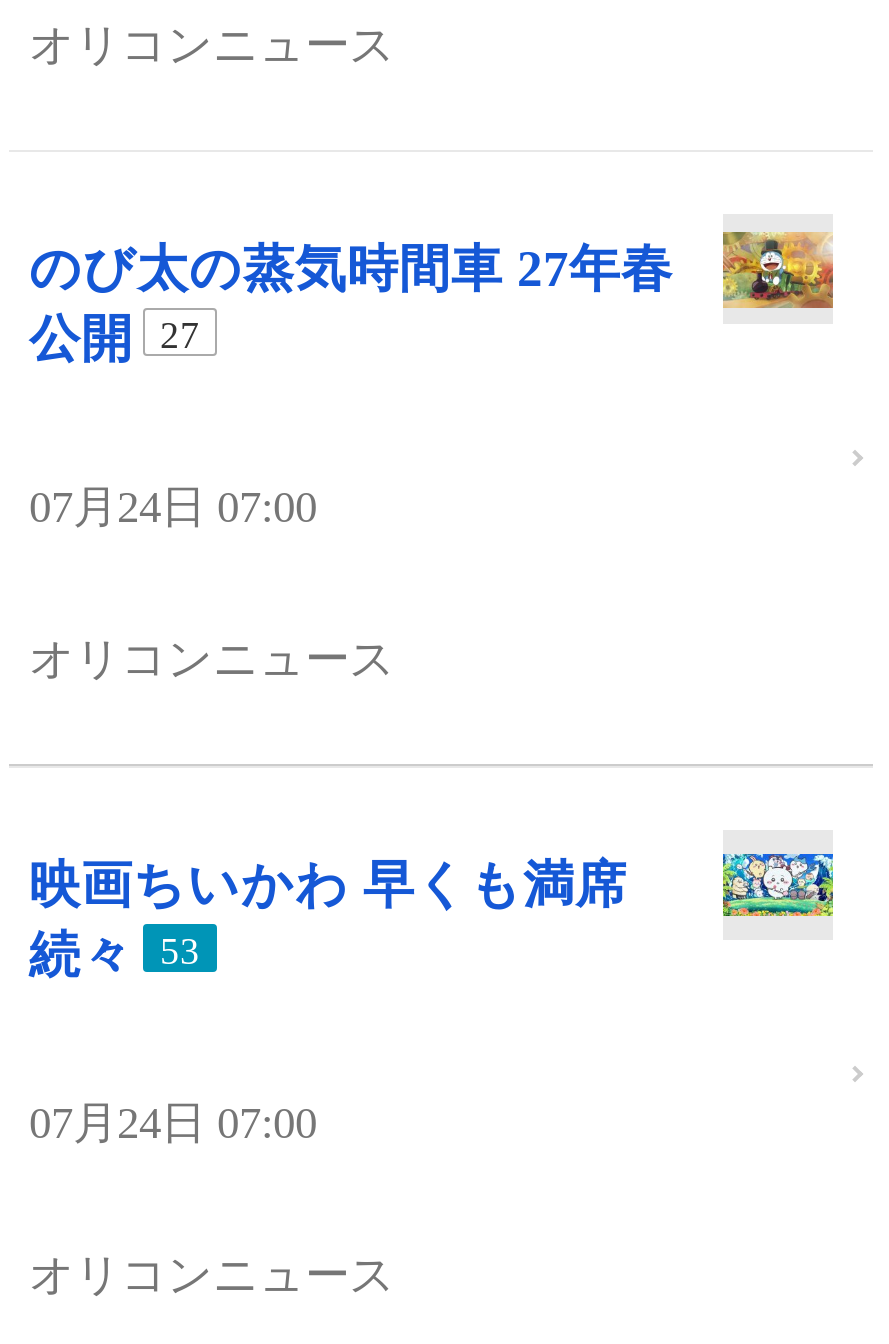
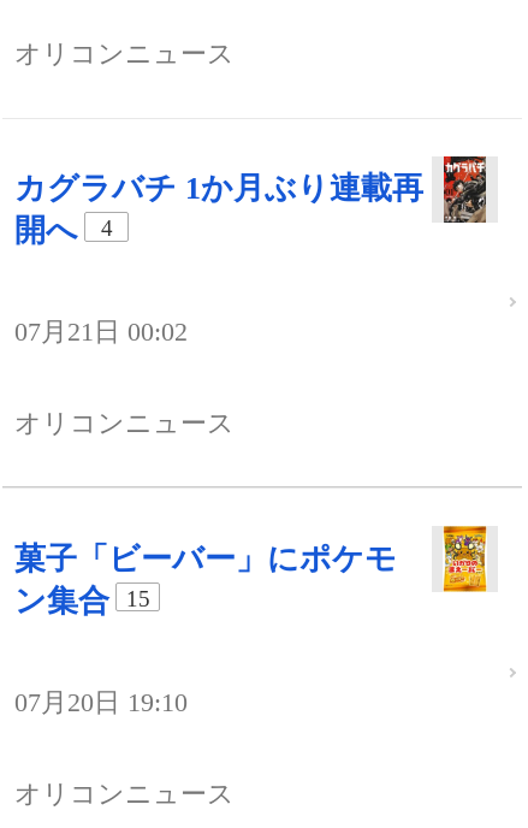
- [image]
- のび太の蒸気時間車 27年春
- 公開
- 27
+ [image]
+ カグラバチ 1か月ぶり連載再
+ 開へ
+ 4

- 07月24日 07:00
+ 07月21日 00:02

- [image]
+ [image]

- 映画ちいかわ 早くも満席
- 続々
- 53
+ 菓子「ビーバー」にポケモ
+ ン集合
+ 15

- 07月24日 07:00
+ 07月20日 19:10
